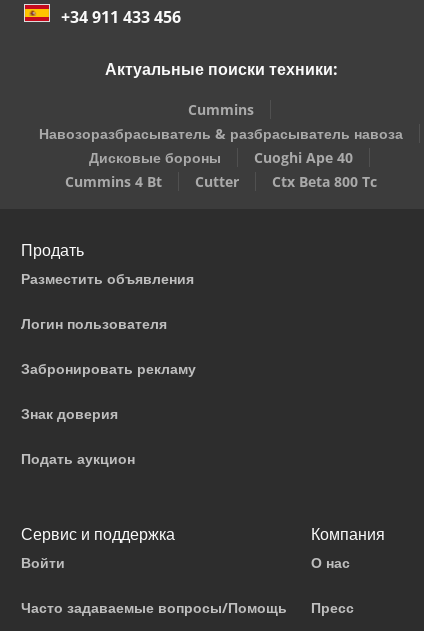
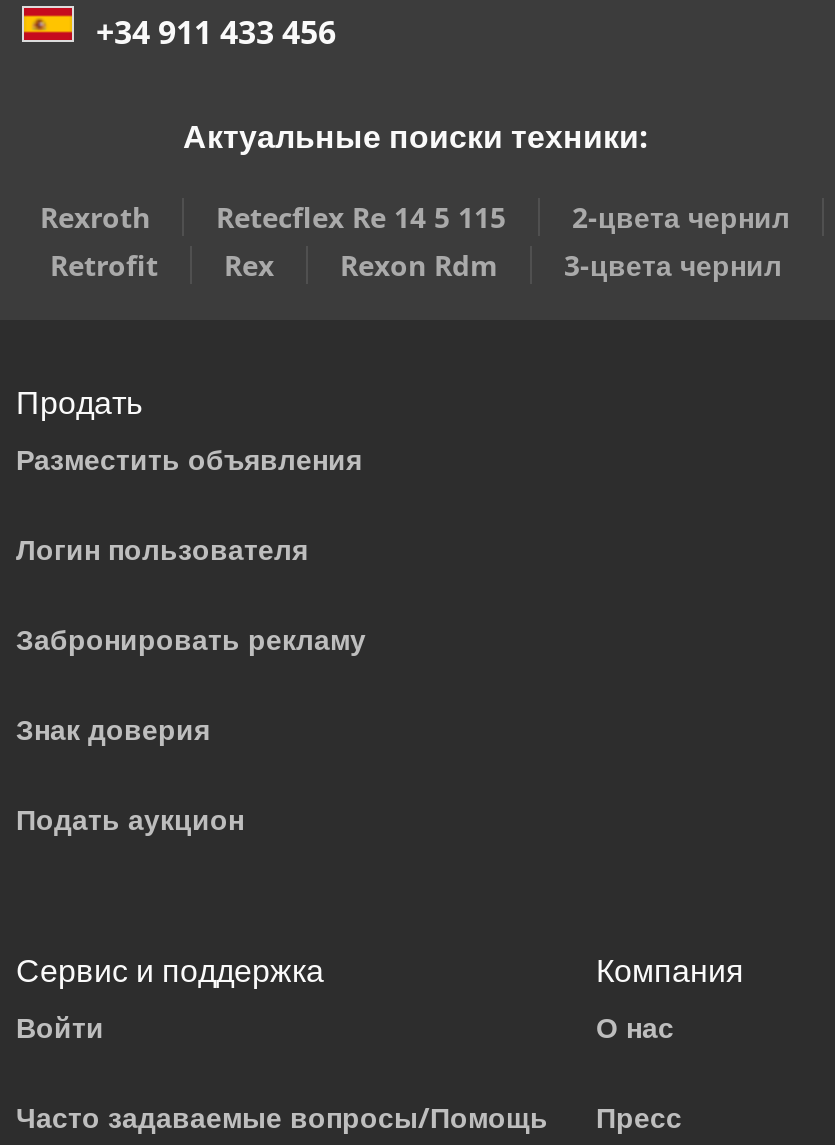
- Cummins
- Навозоразбрасыватель & разбрасыватель навоза
- Дисковые бороны
- Cuoghi Ape 40
- Cummins 4 Bt
- Cutter
- Ctx Beta 800 Tc
+ Rexroth
+ Retecflex Re 14 5 115
+ 2-цвета чернил
+ Retrofit
+ Rex
+ Rexon Rdm
+ 3-цвета чернил
